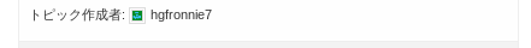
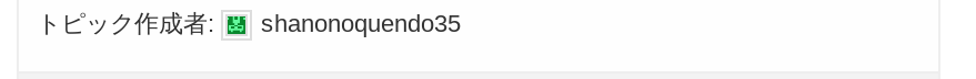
- hgfronnie7
+ shanonoquendo35
